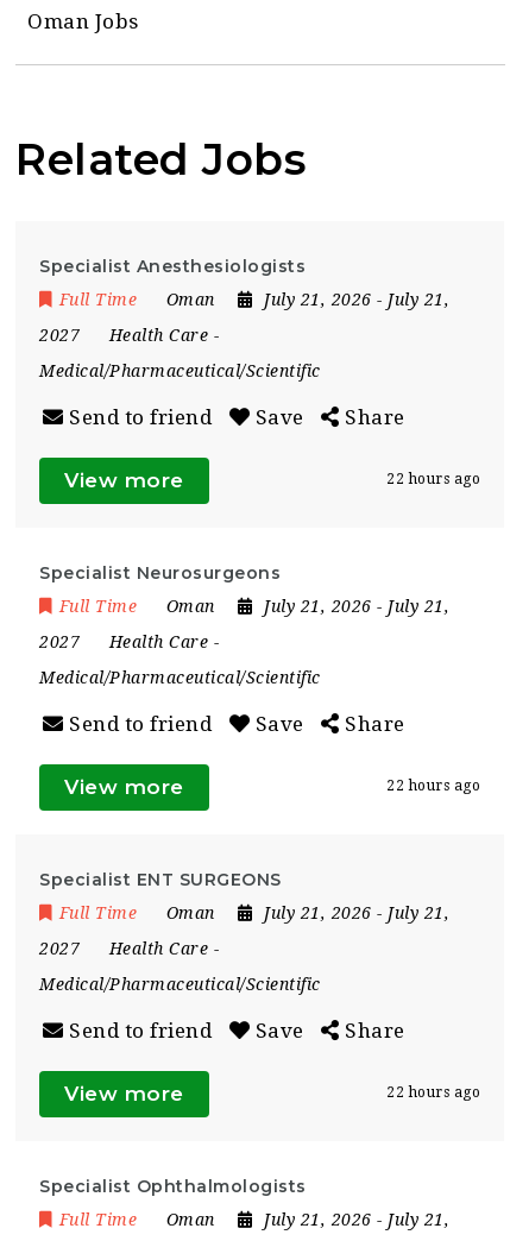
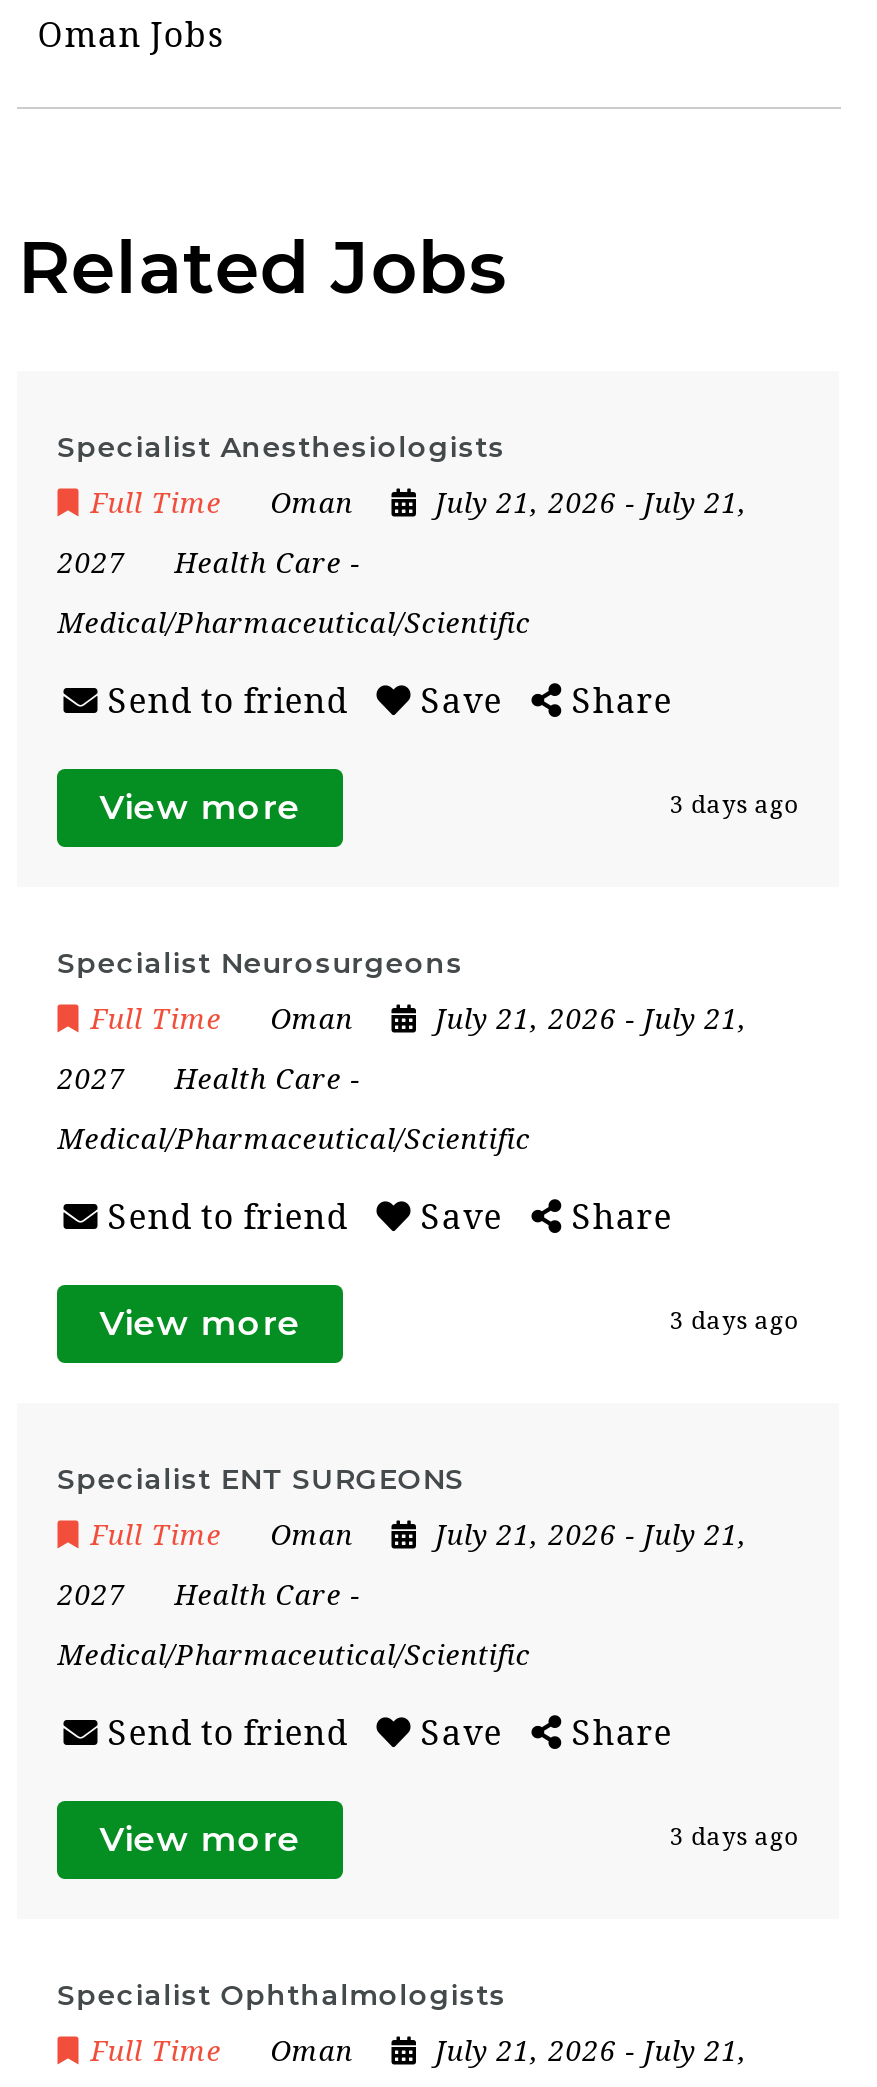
- 22 hours ago
+ 3 days ago

- 22 hours ago
+ 3 days ago

- 22 hours ago
+ 3 days ago
